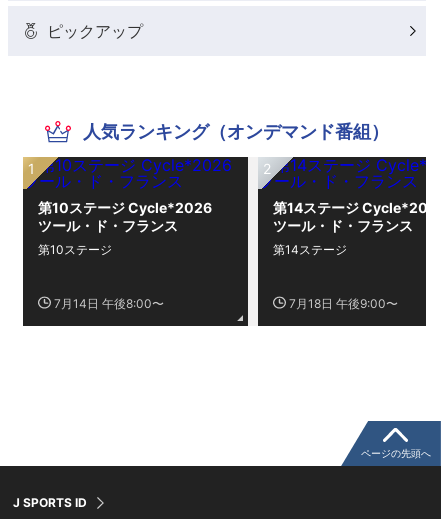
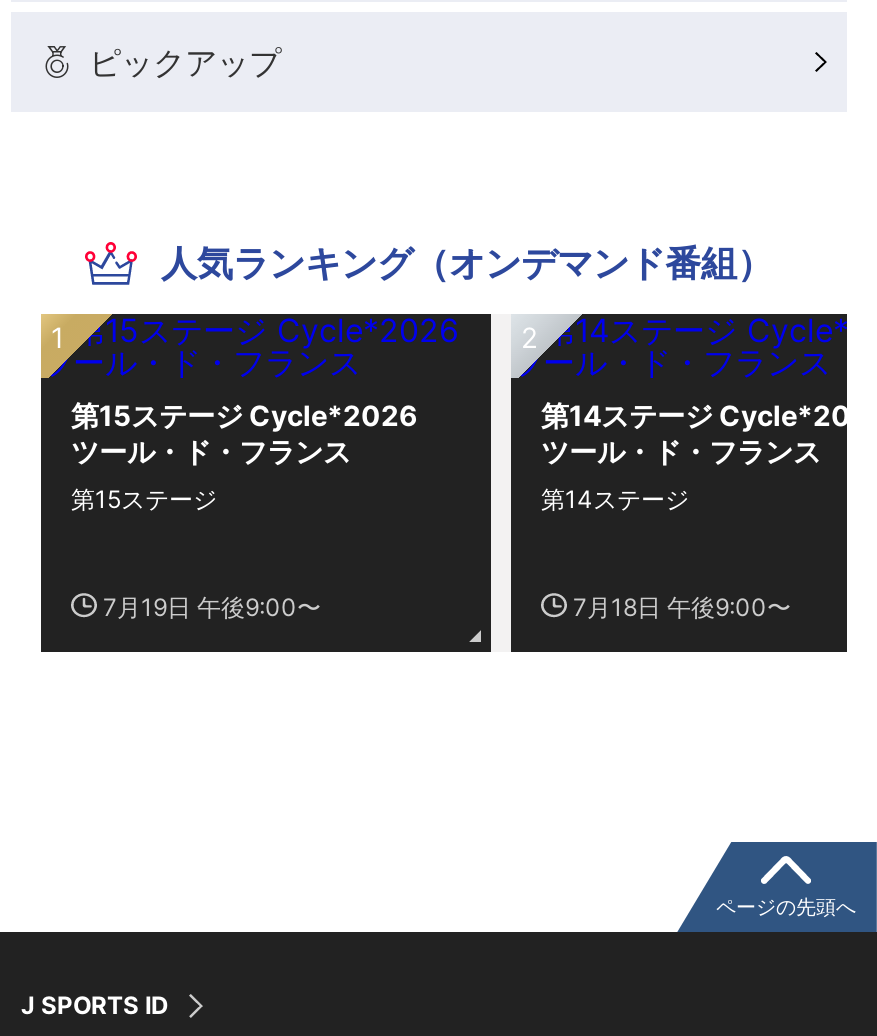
- 第10ステージ Cycle*2026
+ 第15ステージ Cycle*2026

- 第10ステージ
+ 第15ステージ

- 7月14日 午後8:00〜
+ 7月19日 午後9:00〜
